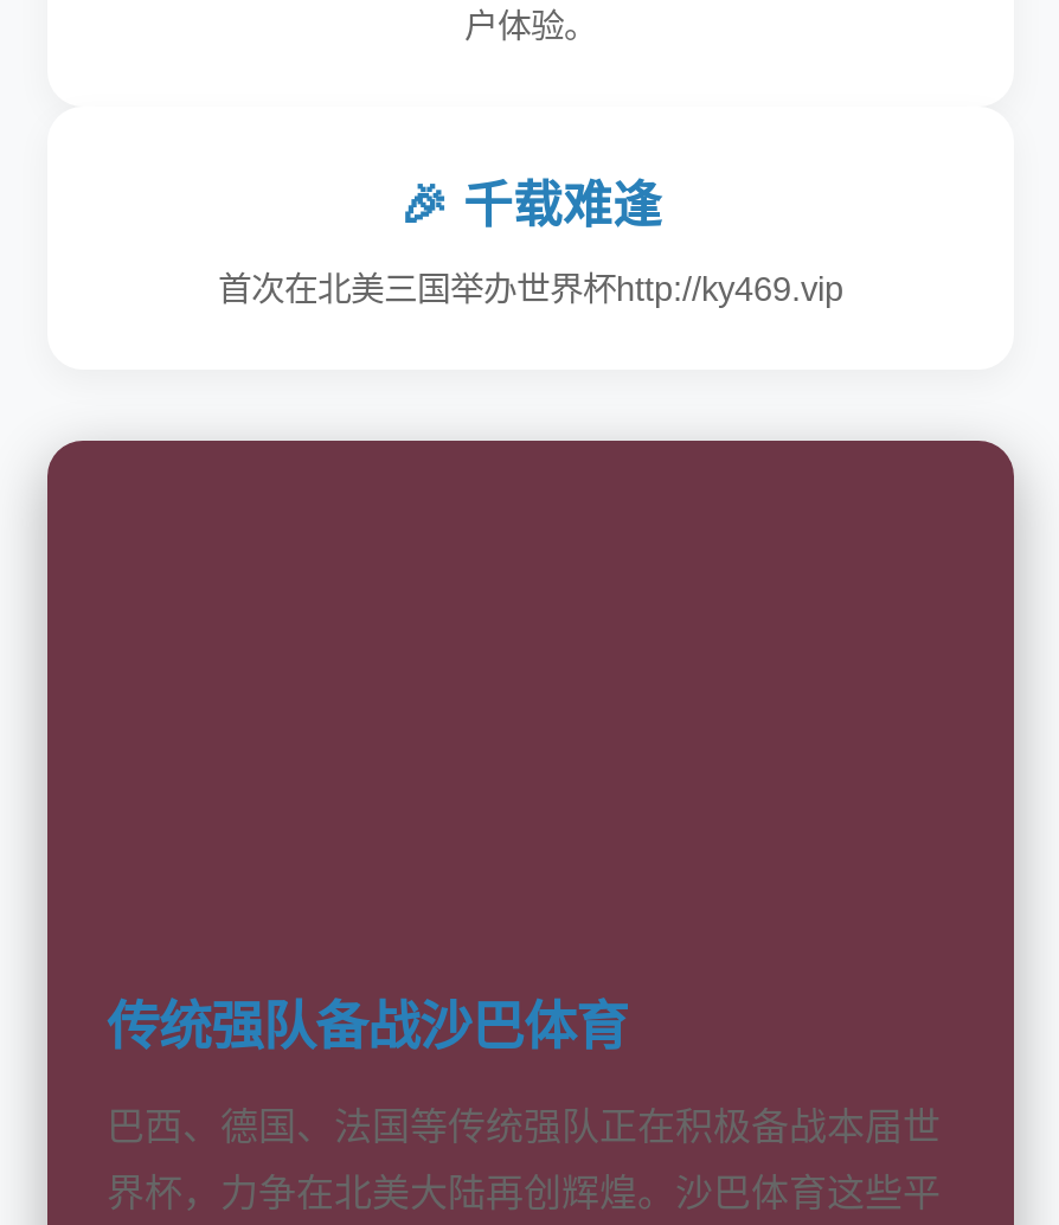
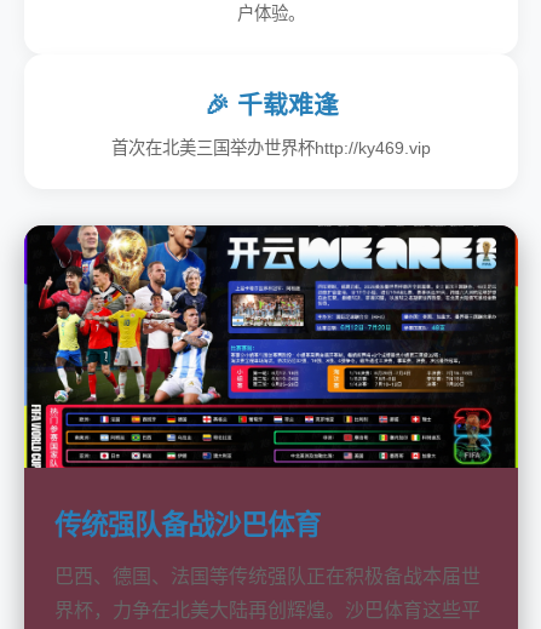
+ [image]
